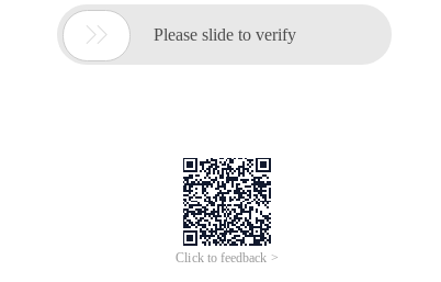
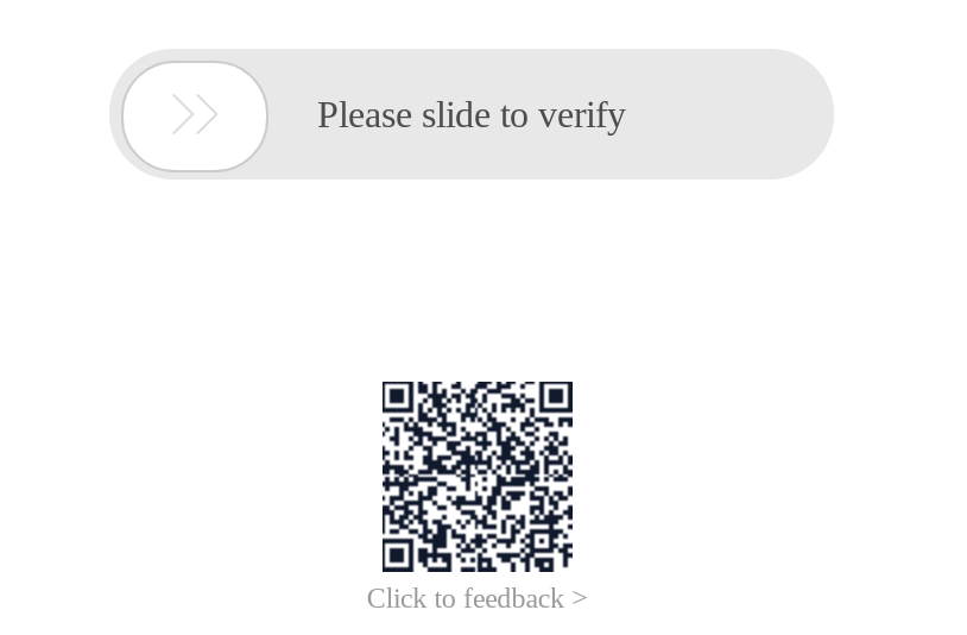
- [image]
+ [image]
